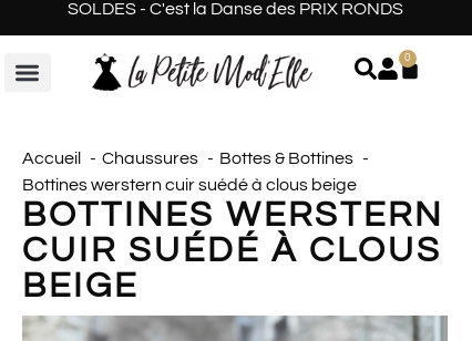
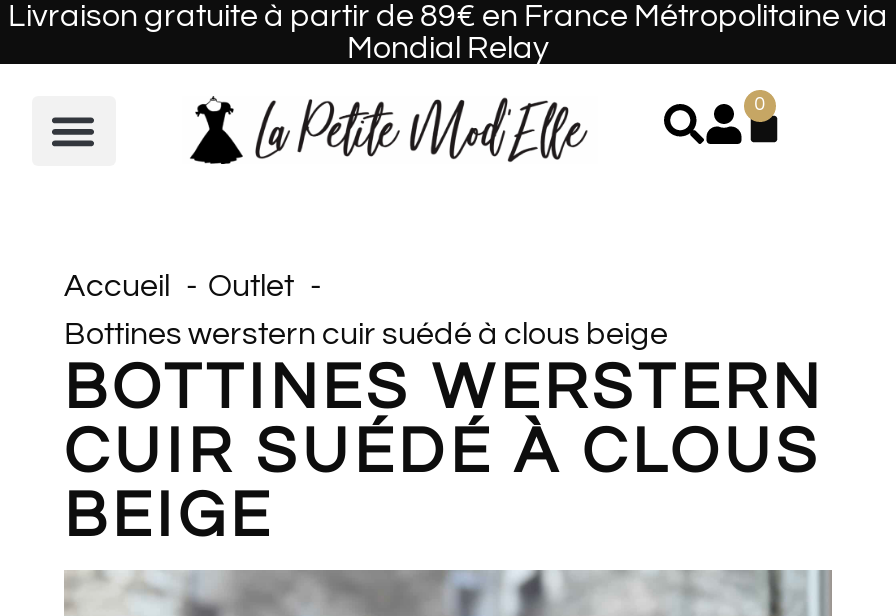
- SOLDES - C'est la Danse des PRIX RONDS
+ Livraison gratuite à partir de 89€ en France Métropolitaine via
+ Mondial Relay

- Chaussures
- Bottes & Bottines
+ Outlet
